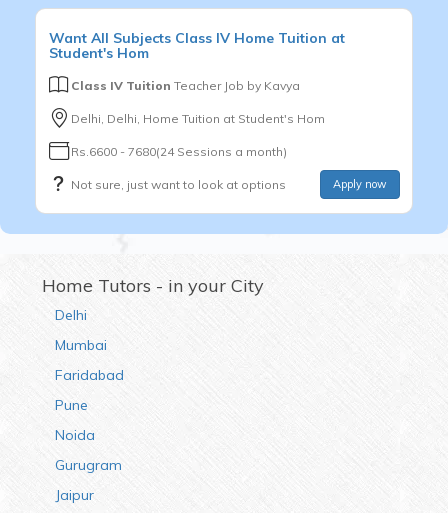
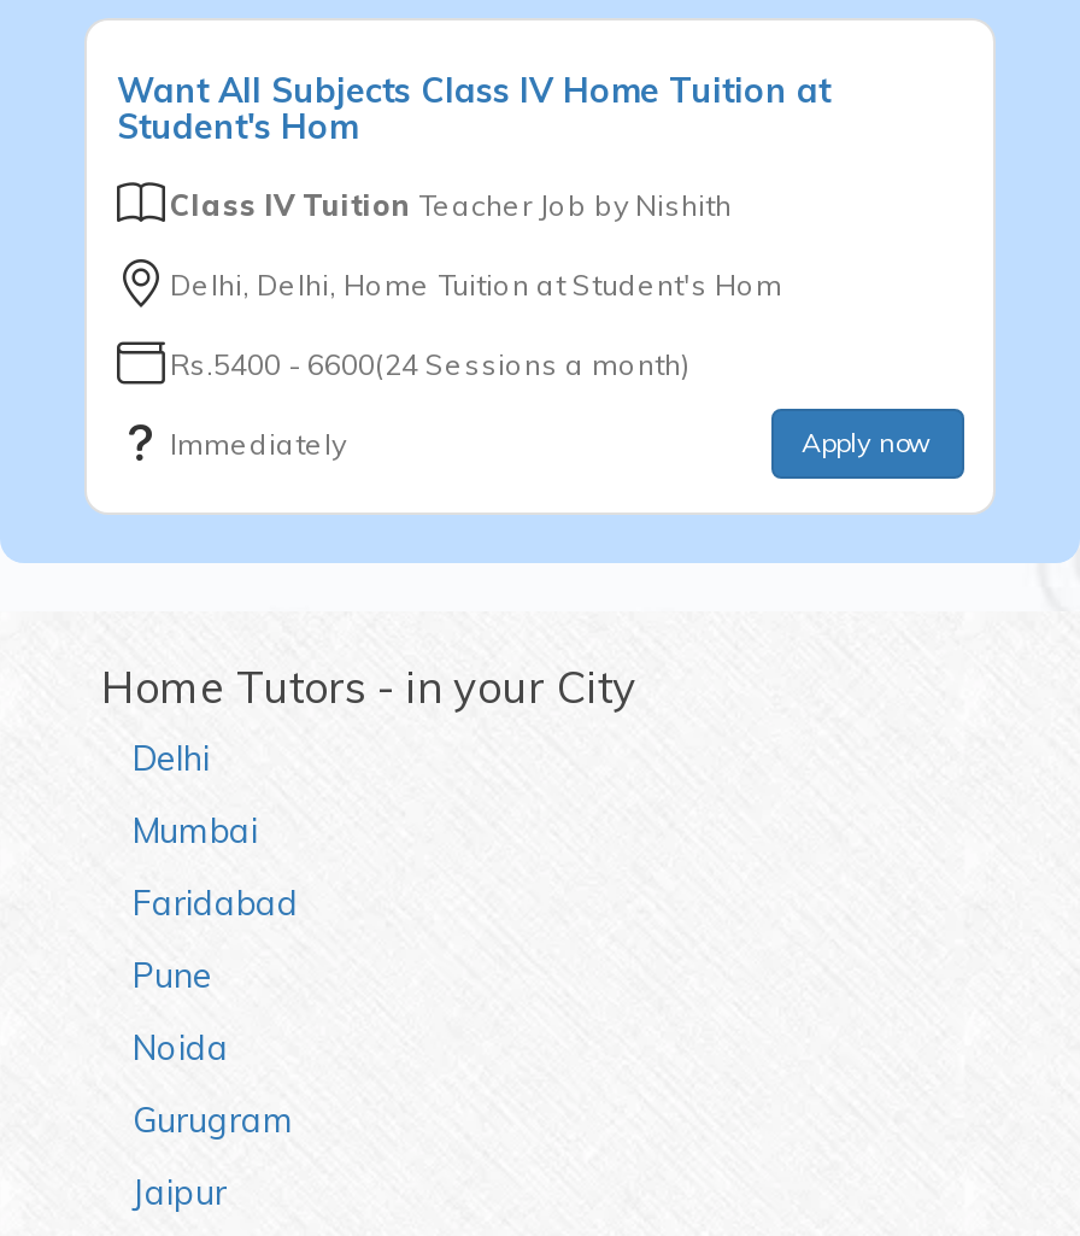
- Class IV Tuition Teacher Job by Kavya
+ Class IV Tuition Teacher Job by Nishith

- Rs.6600 - 7680(24 Sessions a month)
+ Rs.5400 - 6600(24 Sessions a month)

- Not sure, just want to look at options
+ Immediately
